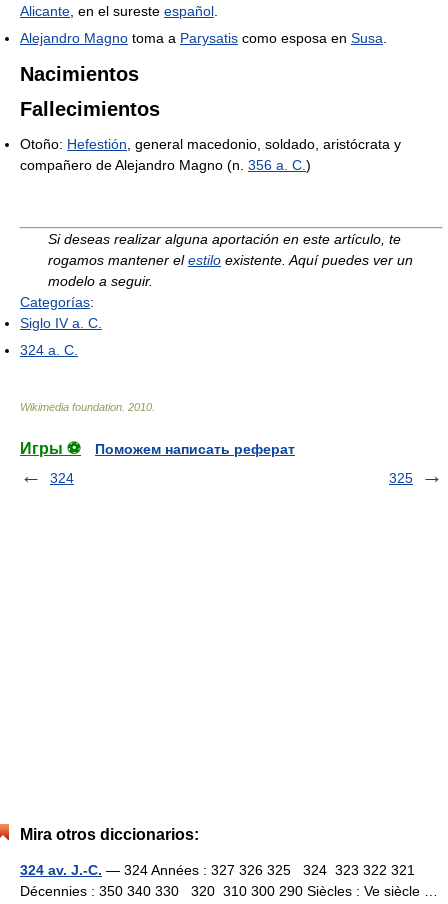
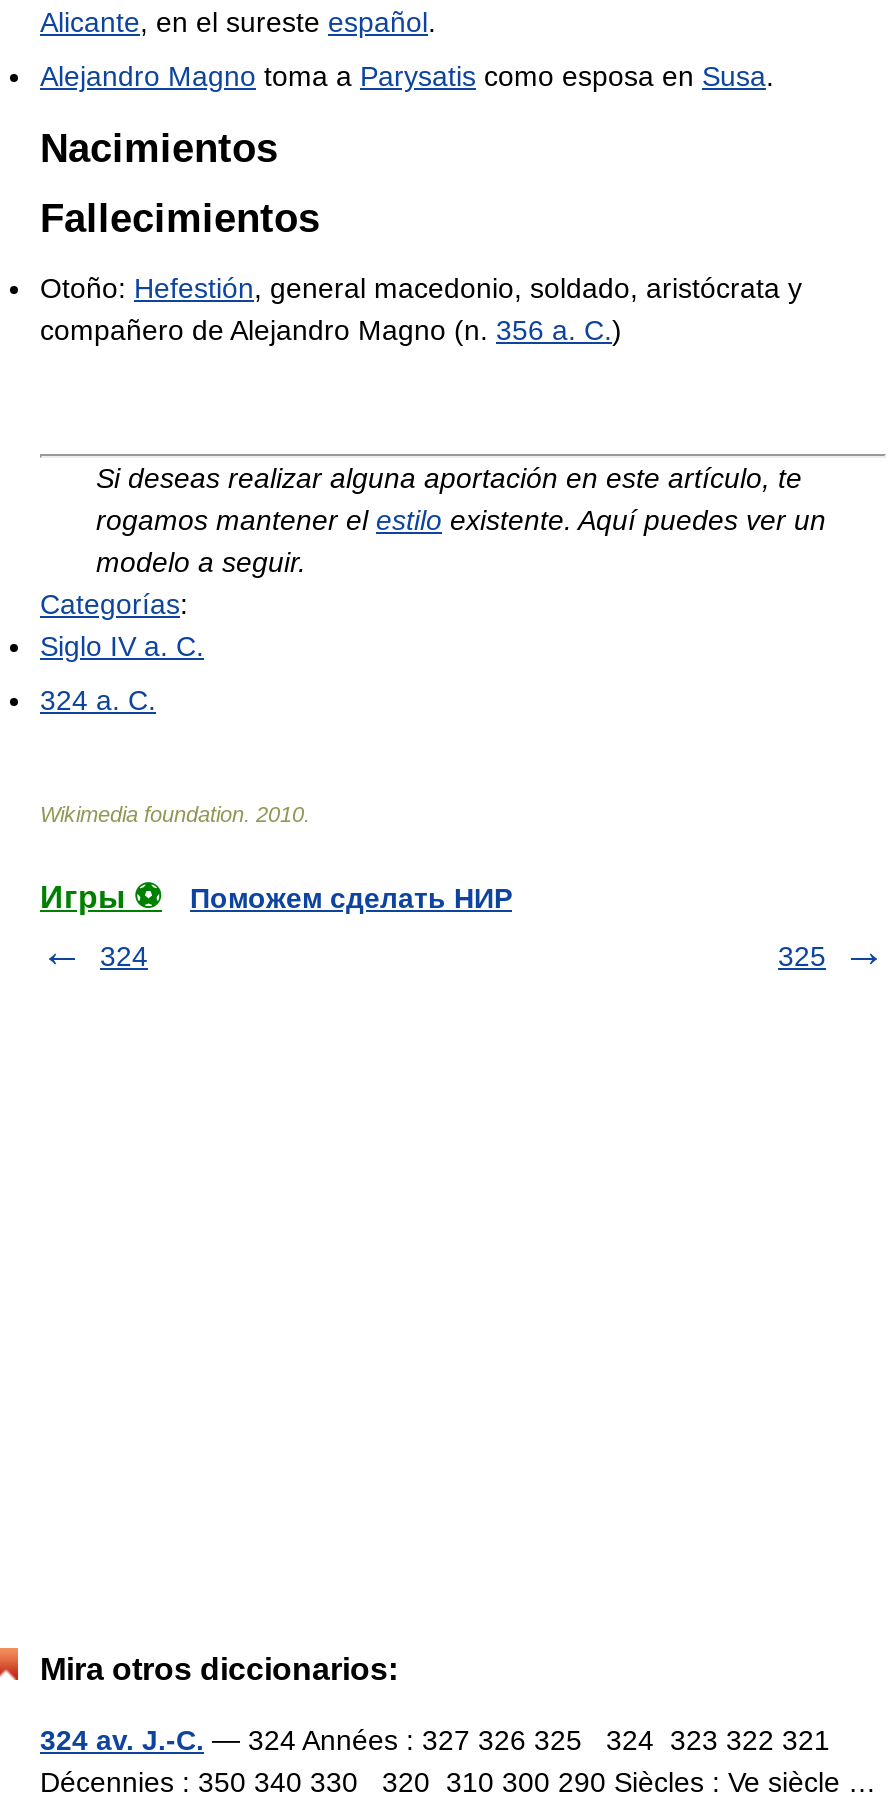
- Поможем написать реферат
+ Поможем сделать НИР
